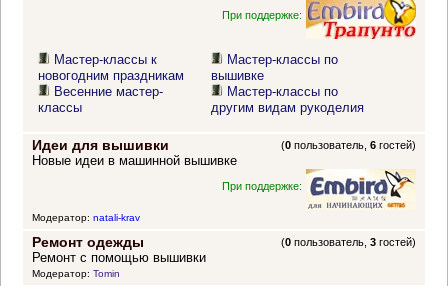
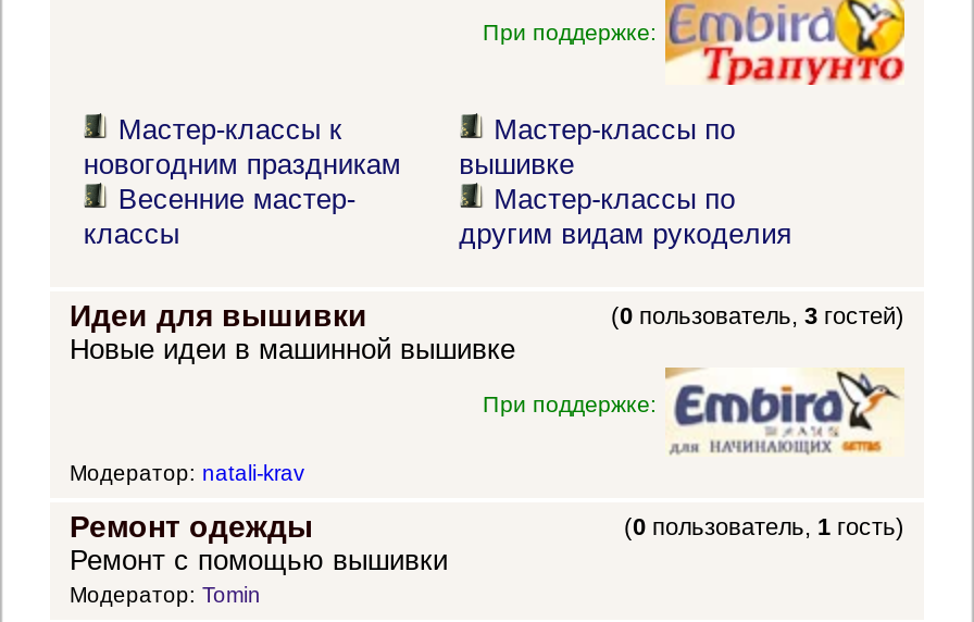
- (0 пользователь, 6 гостей)

moved up: (0 пользователь, 3 гостей)

+ (0 пользователь, 1 гость)
